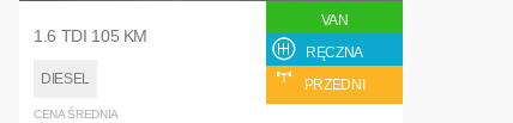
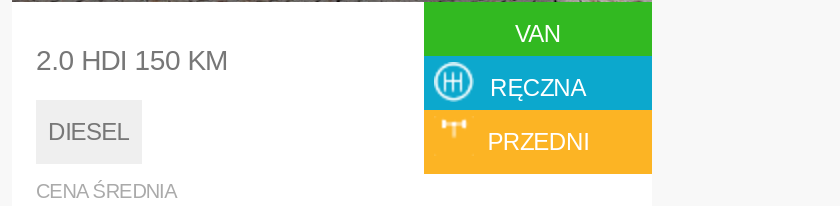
- 1.6 TDI 105 KM
+ 2.0 HDI 150 KM
